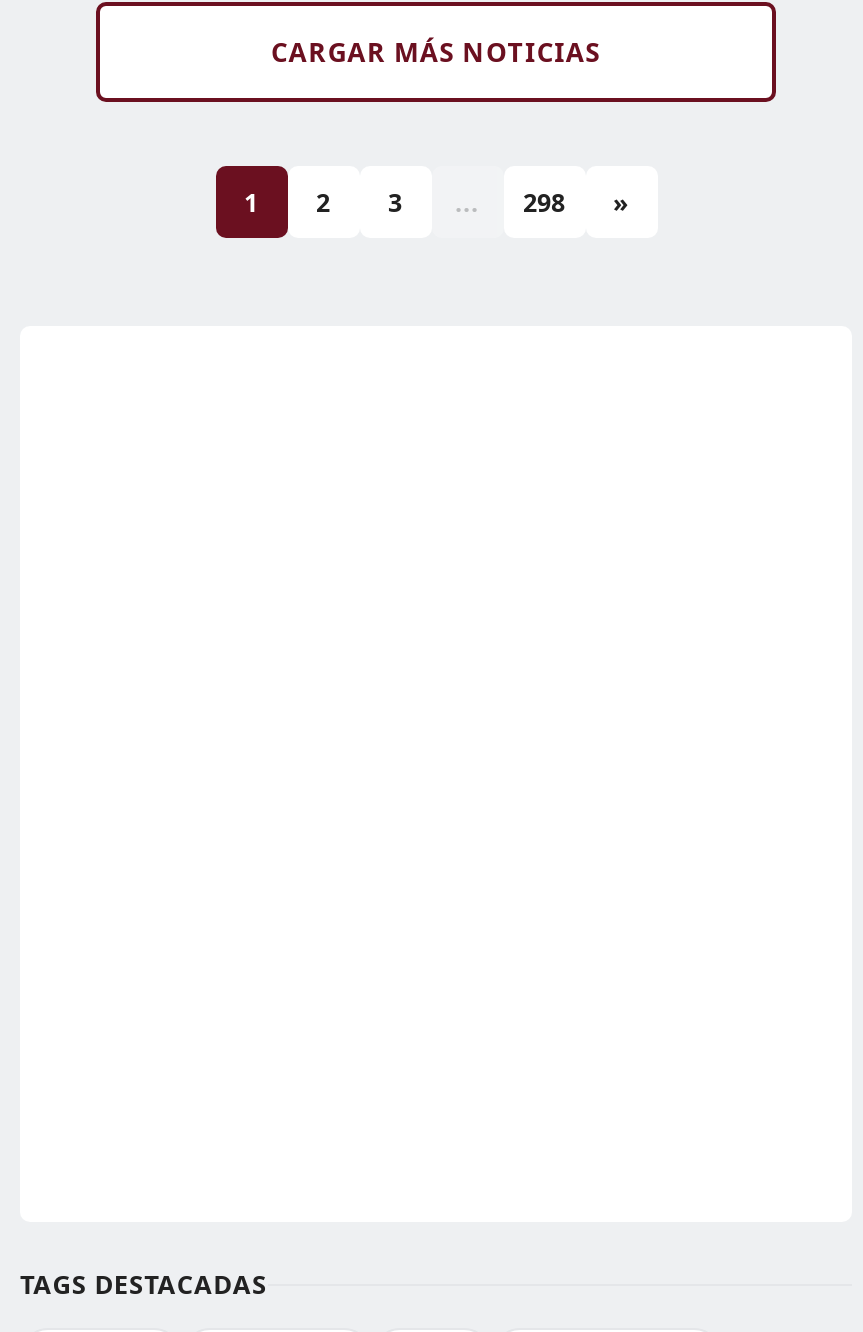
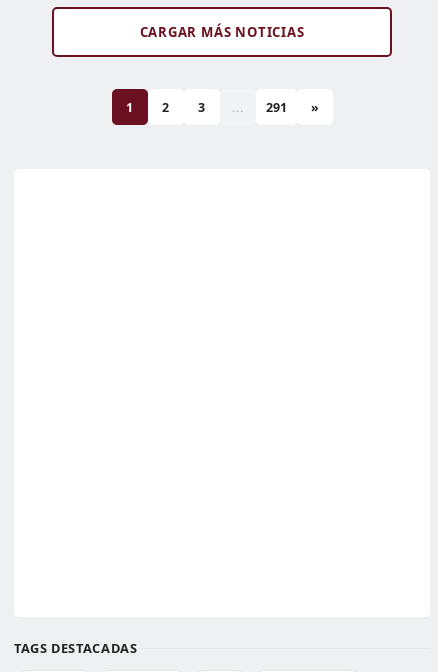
- 298
+ 291
